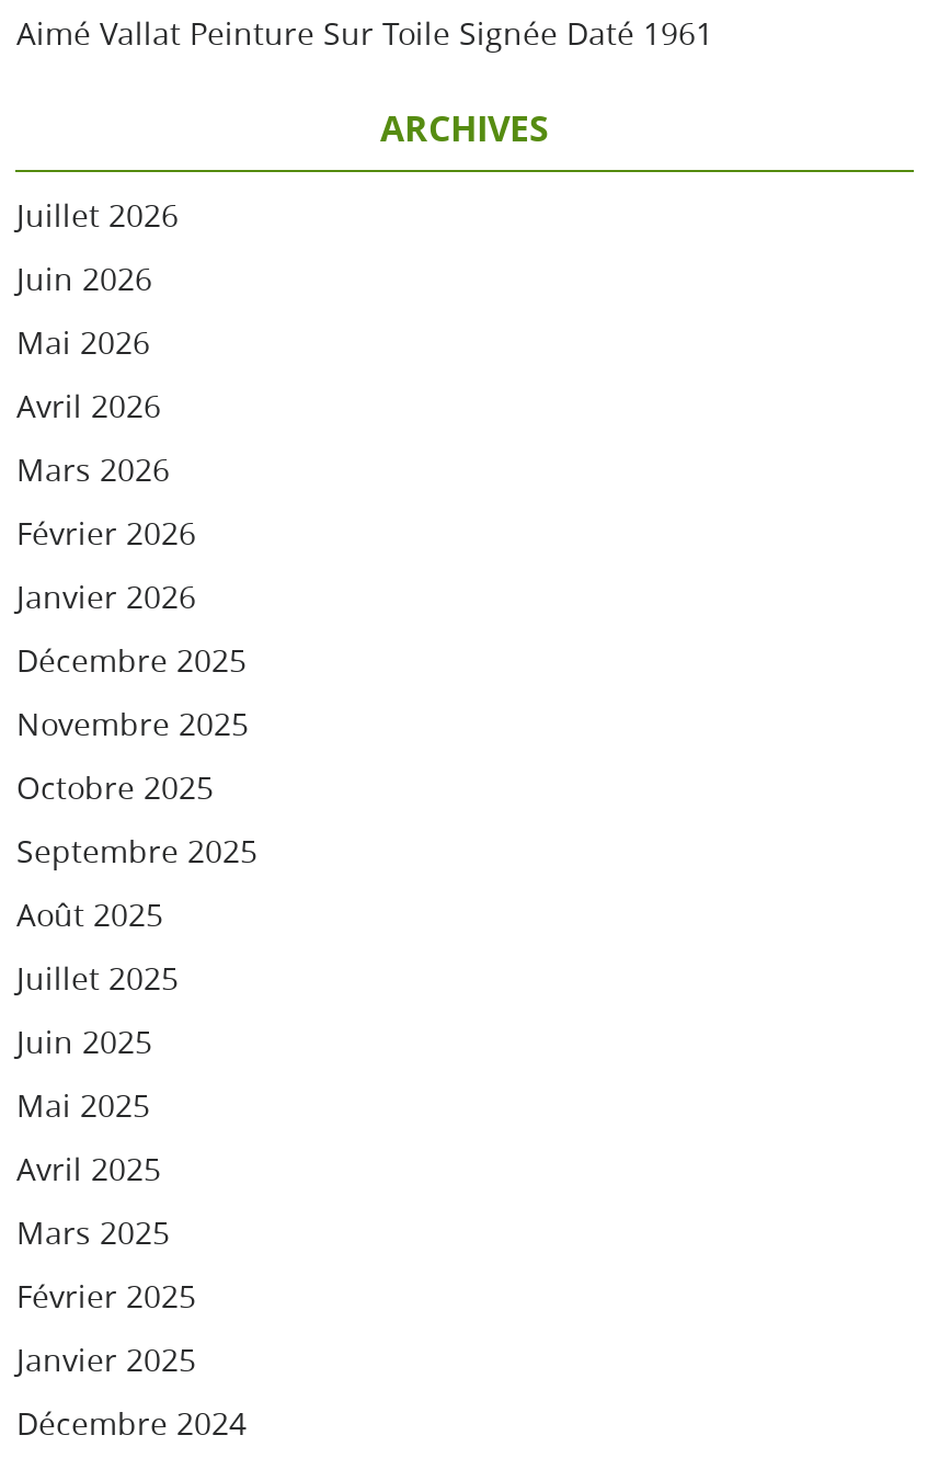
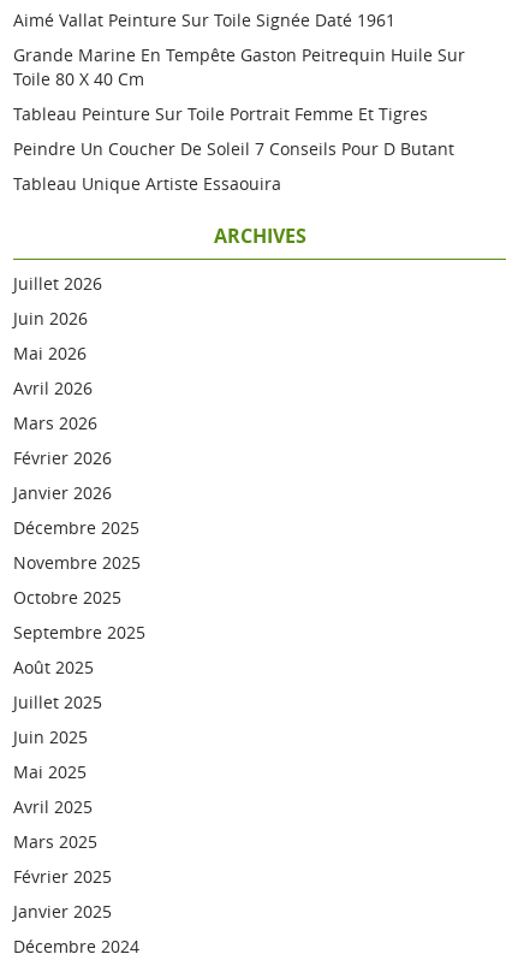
+ Grande Marine En Tempête Gaston Peitrequin Huile Sur
+ Toile 80 X 40 Cm
+ Tableau Peinture Sur Toile Portrait Femme Et Tigres
+ Peindre Un Coucher De Soleil 7 Conseils Pour D Butant
+ Tableau Unique Artiste Essaouira
